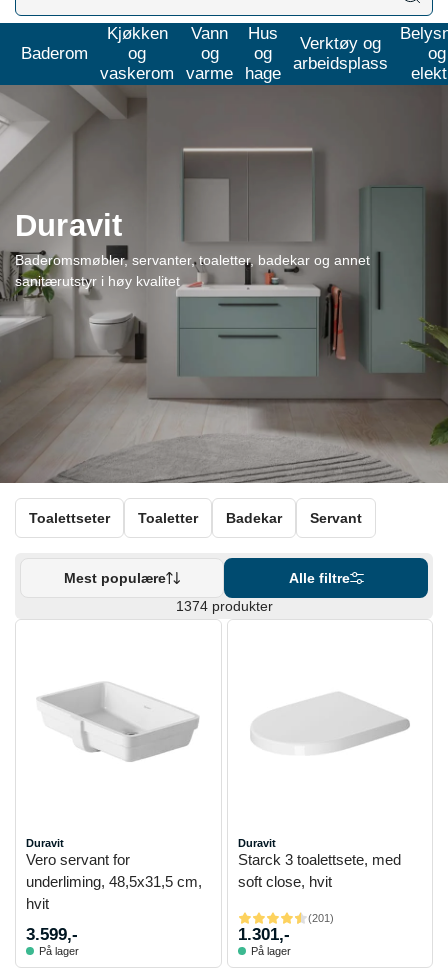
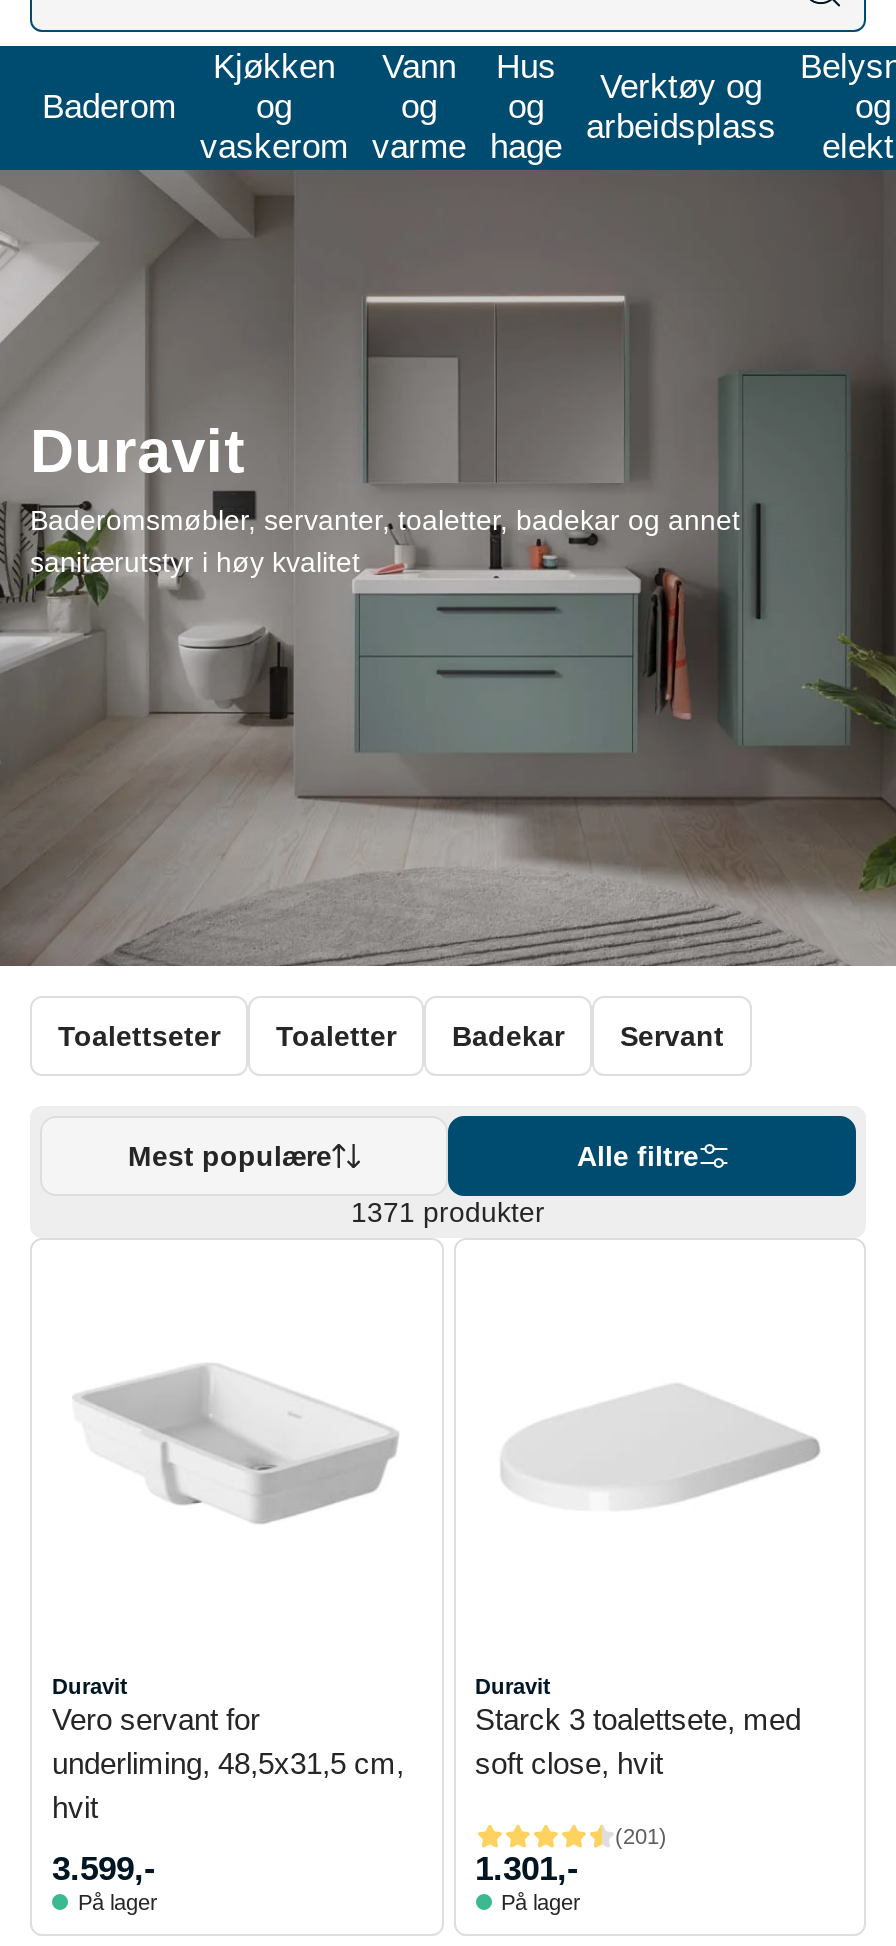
- 1374 produkter
+ 1371 produkter
